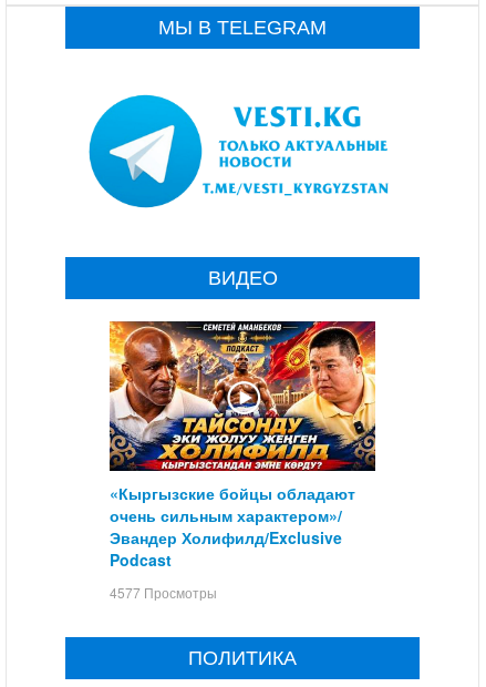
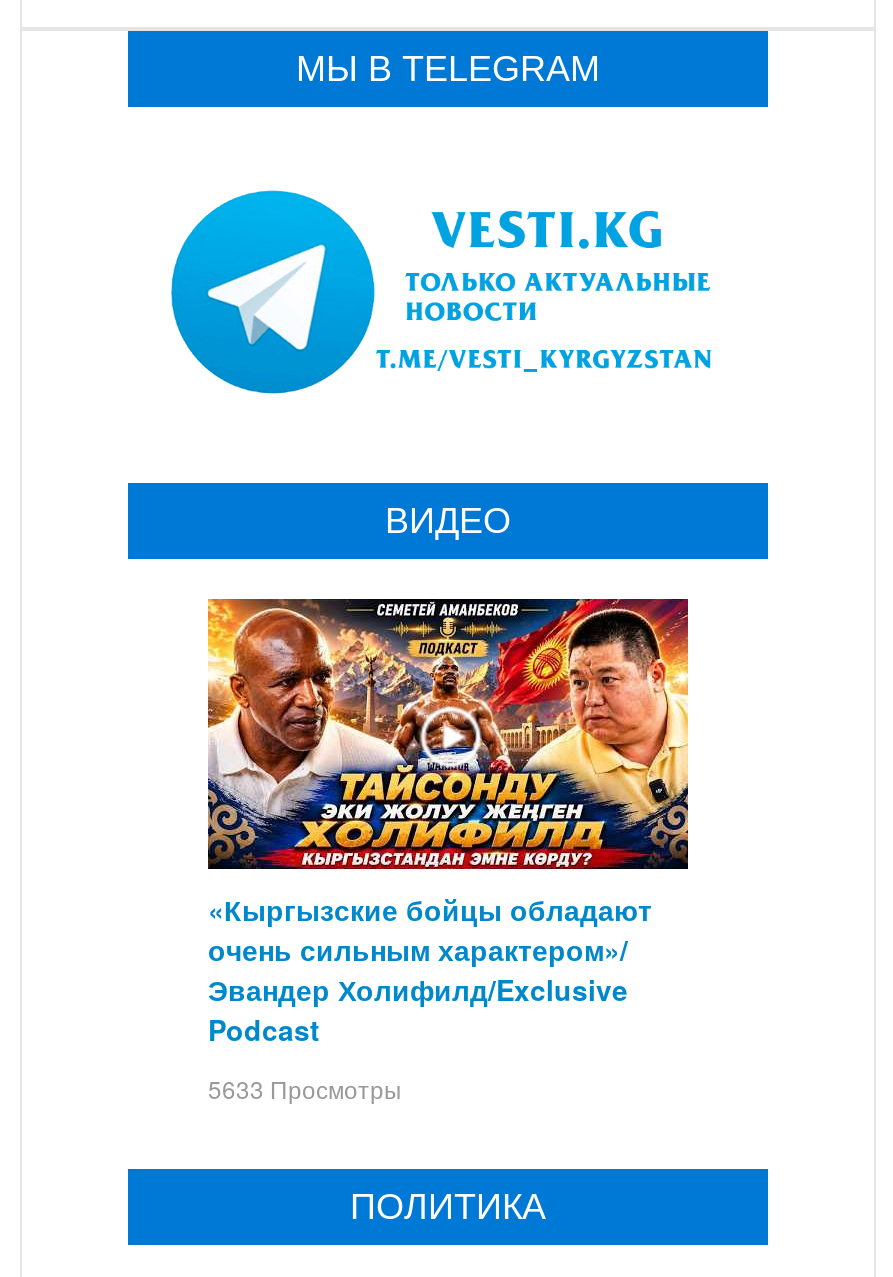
- 4577 Просмотры
+ 5633 Просмотры
